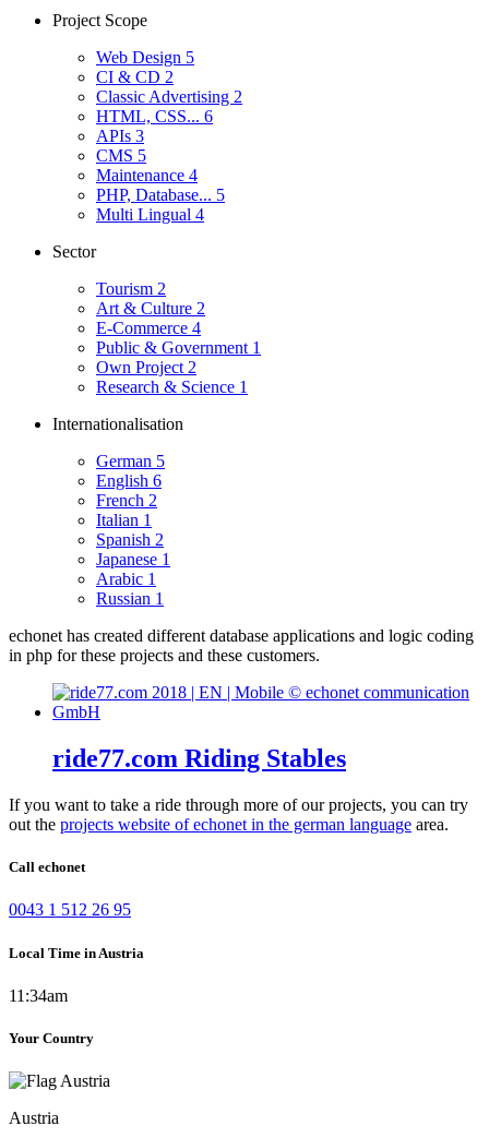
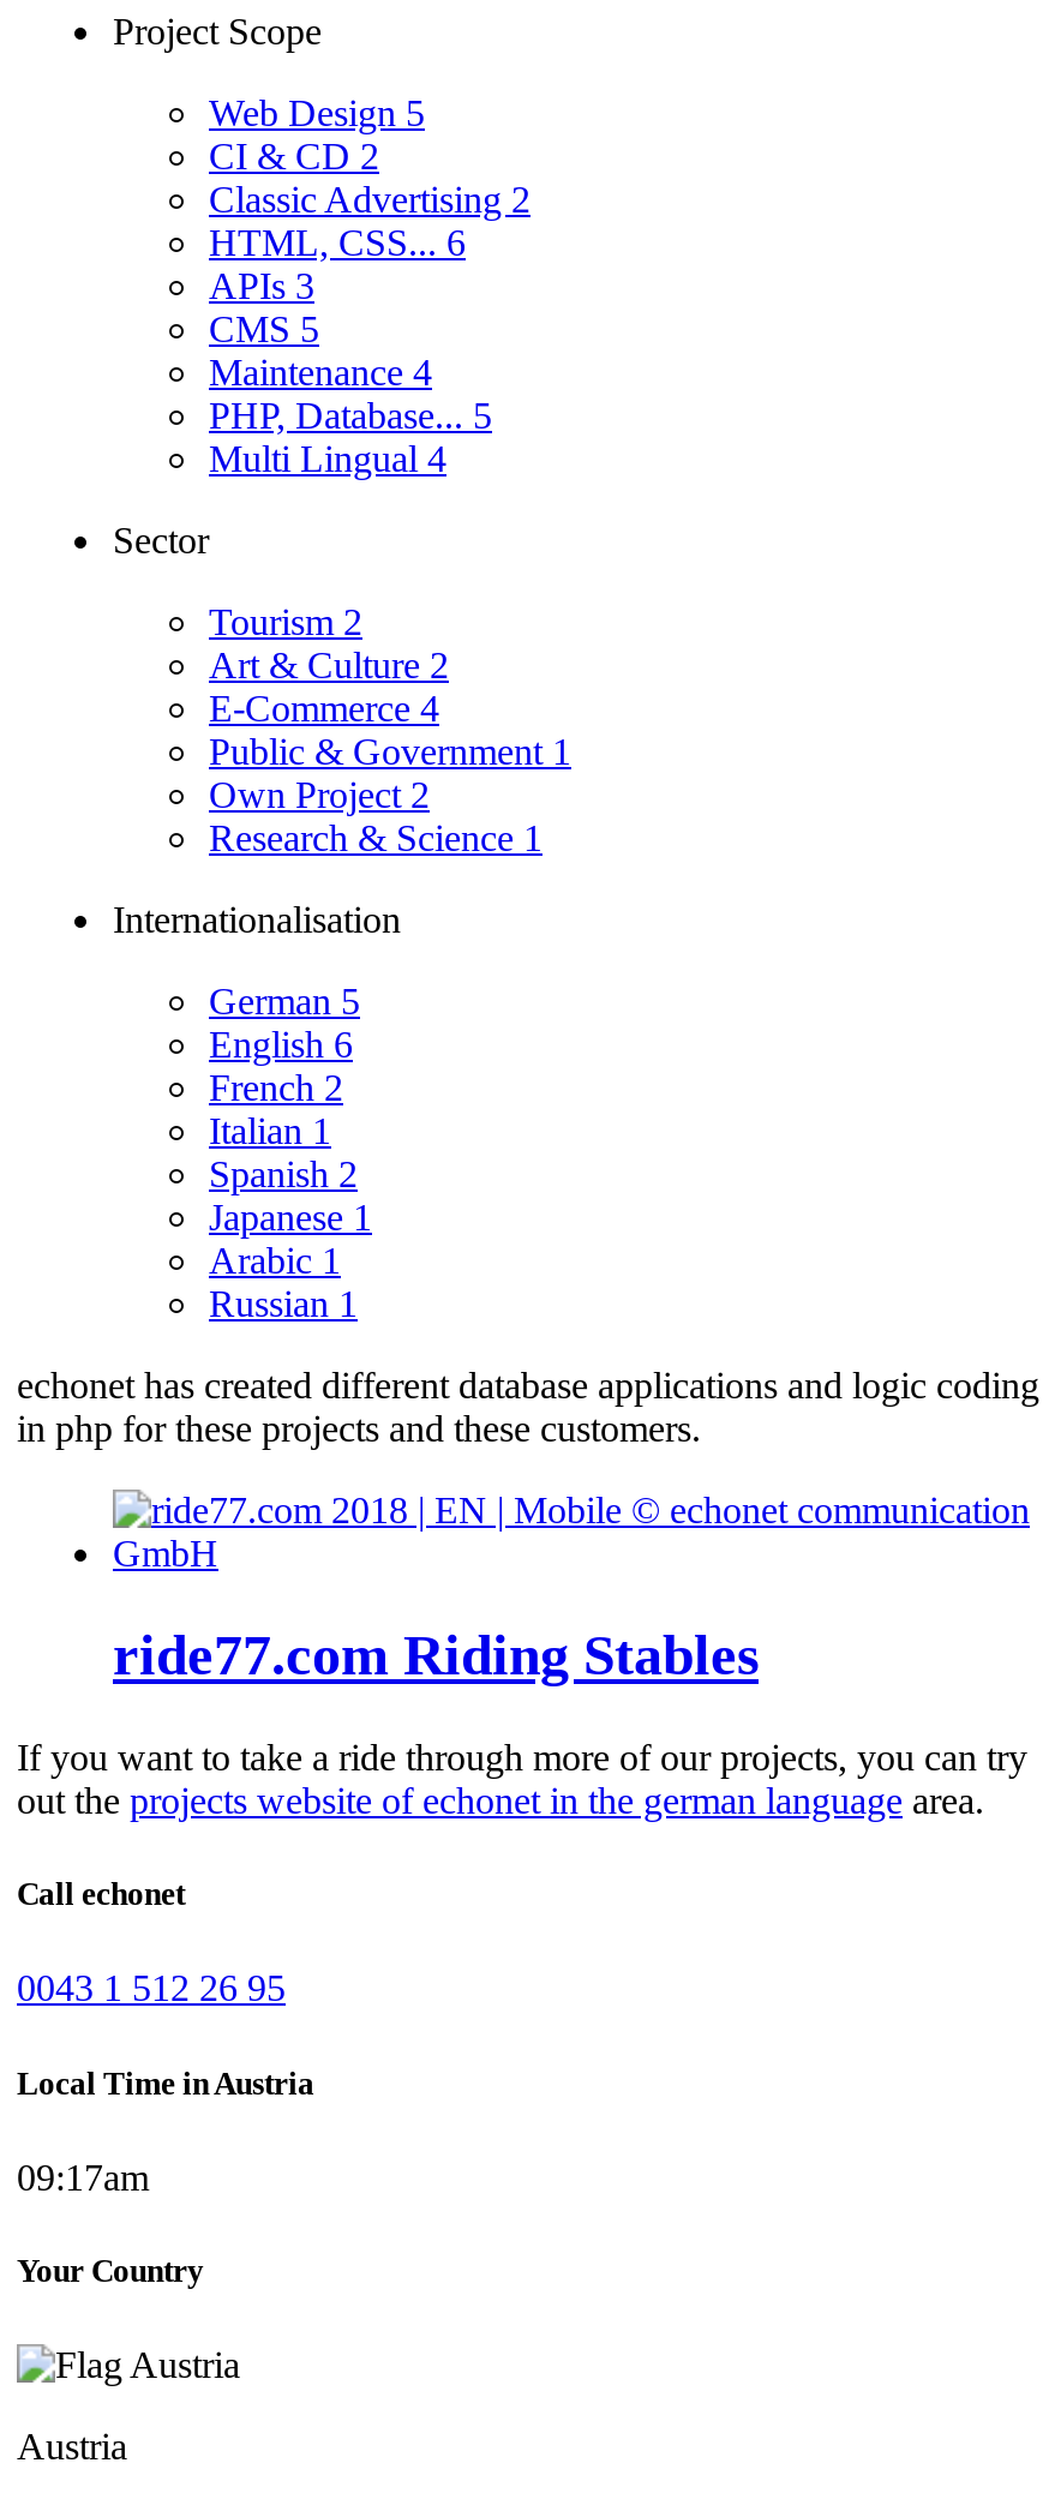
- 11:34am
+ 09:17am
